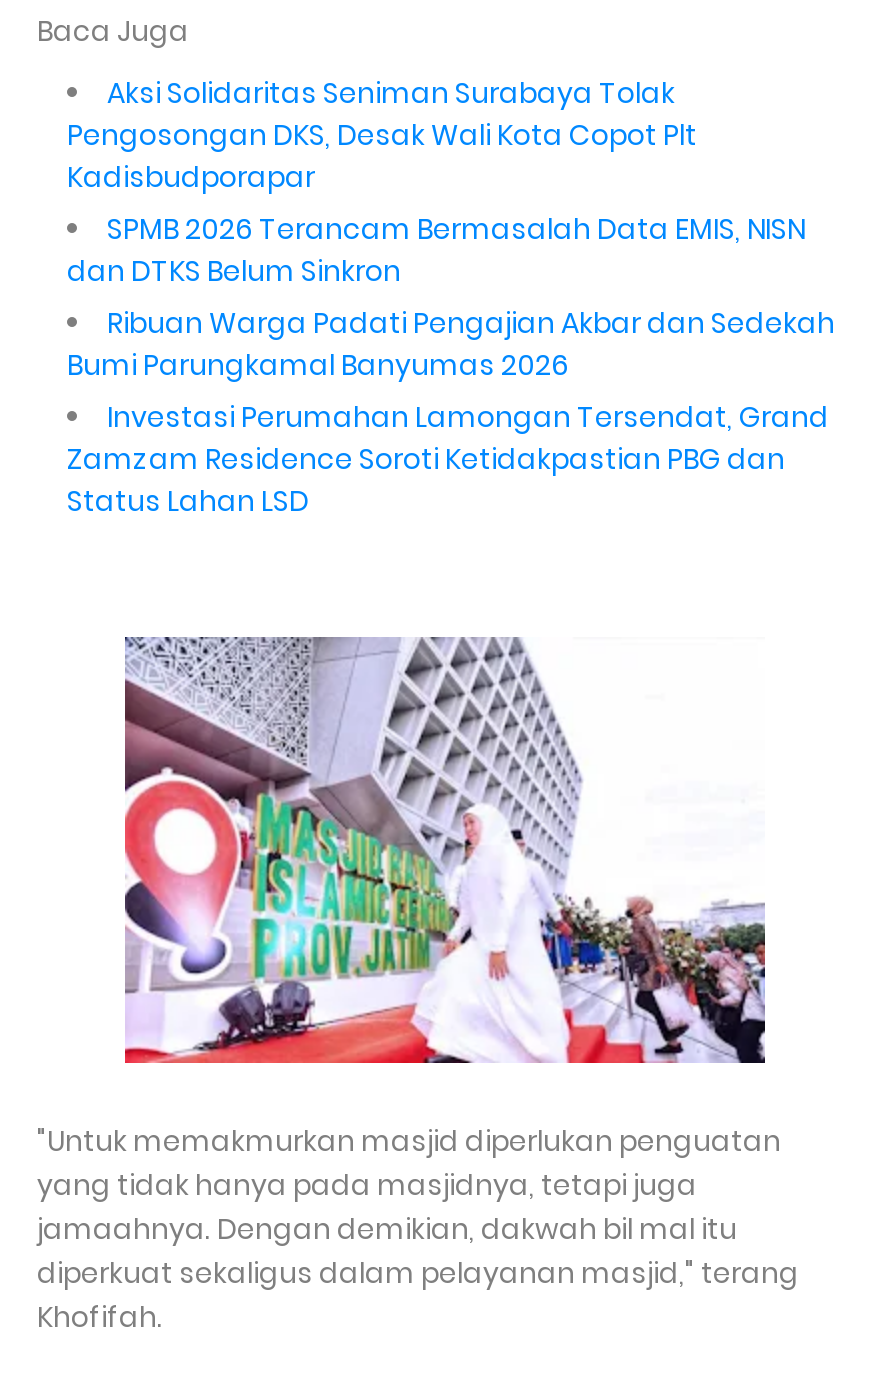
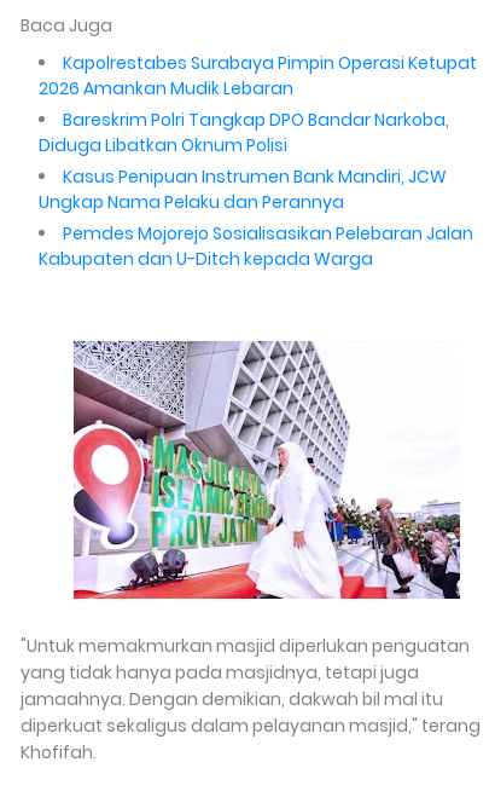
- Aksi Solidaritas Seniman Surabaya Tolak
- Pengosongan DKS, Desak Wali Kota Copot Plt
- Kadisbudporapar
- SPMB 2026 Terancam Bermasalah Data EMIS, NISN
- dan DTKS Belum Sinkron
- Ribuan Warga Padati Pengajian Akbar dan Sedekah
- Bumi Parungkamal Banyumas 2026
- Investasi Perumahan Lamongan Tersendat, Grand
- Zamzam Residence Soroti Ketidakpastian PBG dan
- Status Lahan LSD
+ Kapolrestabes Surabaya Pimpin Operasi Ketupat
+ 2026 Amankan Mudik Lebaran
+ Bareskrim Polri Tangkap DPO Bandar Narkoba,
+ Diduga Libatkan Oknum Polisi
+ Kasus Penipuan Instrumen Bank Mandiri, JCW
+ Ungkap Nama Pelaku dan Perannya
+ Pemdes Mojorejo Sosialisasikan Pelebaran Jalan
+ Kabupaten dan U-Ditch kepada Warga
